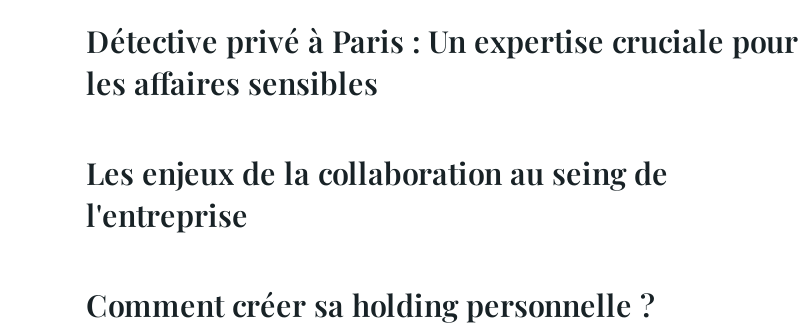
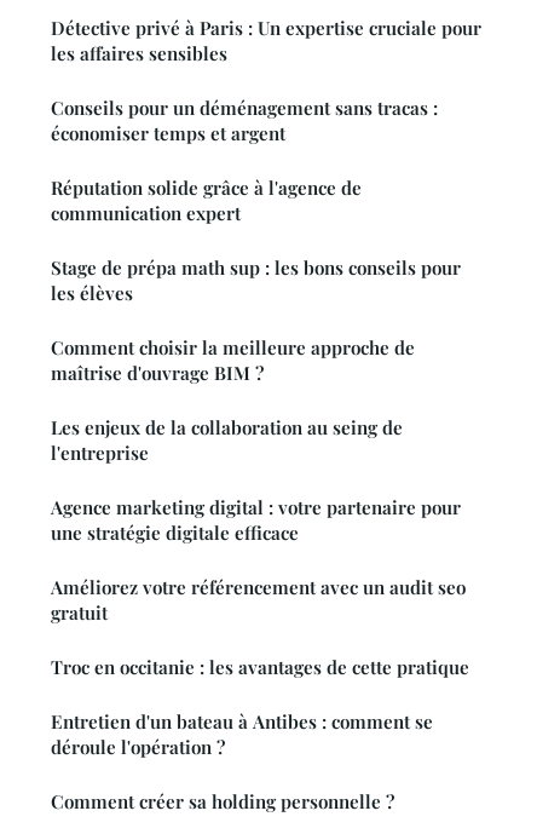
+ Conseils pour un déménagement sans tracas :
+ économiser temps et argent
+ Réputation solide grâce à l'agence de
+ communication expert
+ Stage de prépa math sup : les bons conseils pour
+ les élèves
+ Comment choisir la meilleure approche de
+ maîtrise d'ouvrage BIM ?

+ Agence marketing digital : votre partenaire pour
+ une stratégie digitale efficace
+ Améliorez votre référencement avec un audit seo
+ gratuit
+ Troc en occitanie : les avantages de cette pratique
+ Entretien d'un bateau à Antibes : comment se
+ déroule l'opération ?
